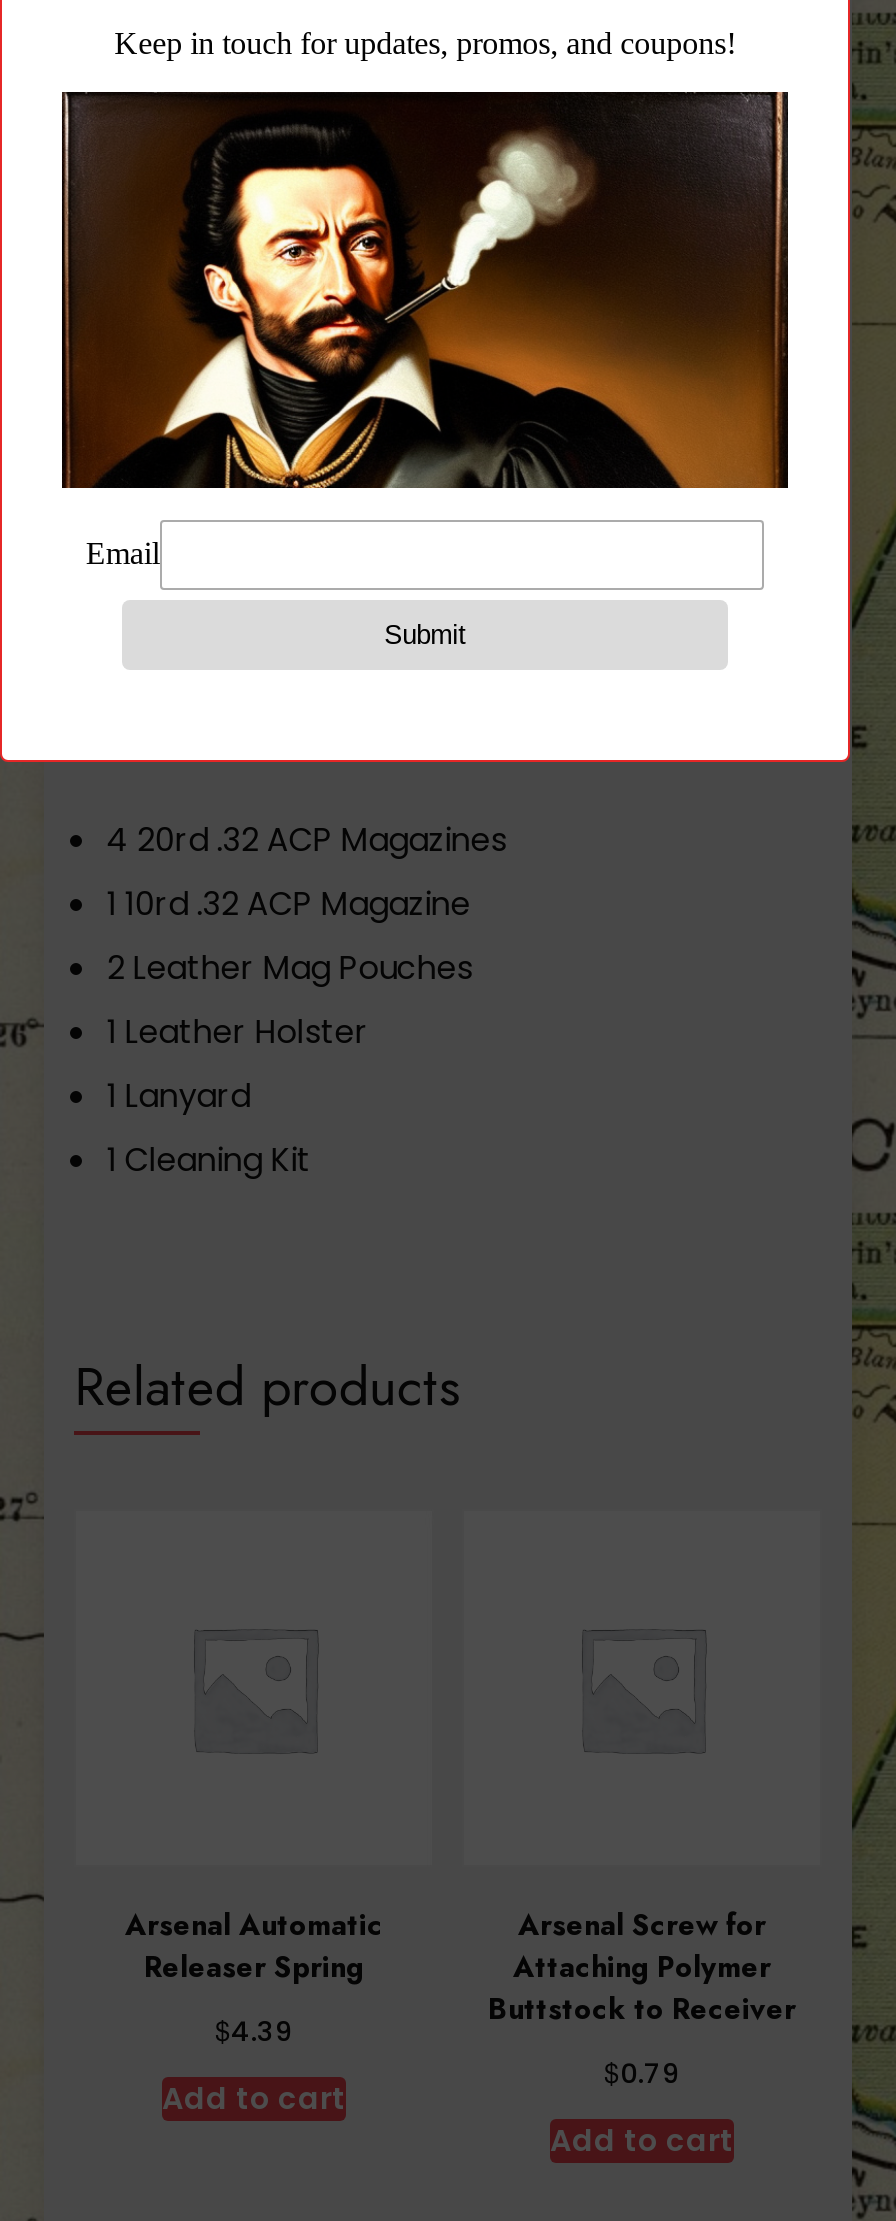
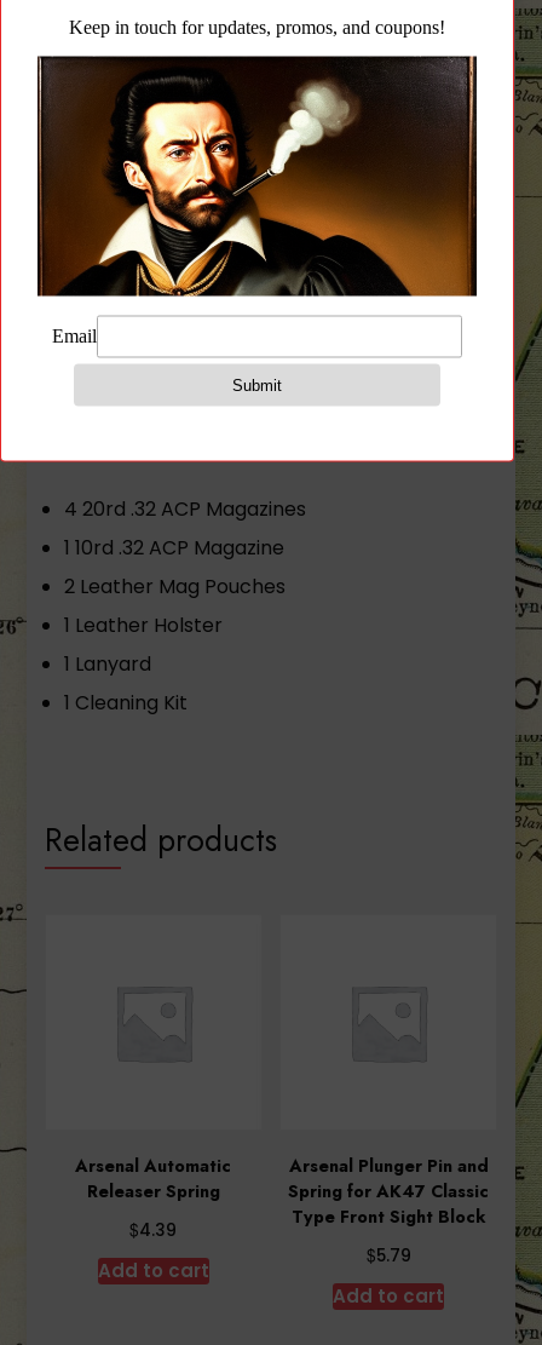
- Arsenal Screw for
- Attaching Polymer
- Buttstock to Receiver
+ Arsenal Plunger Pin and
+ Spring for AK47 Classic
+ Type Front Sight Block

- $0.79
+ $5.79
